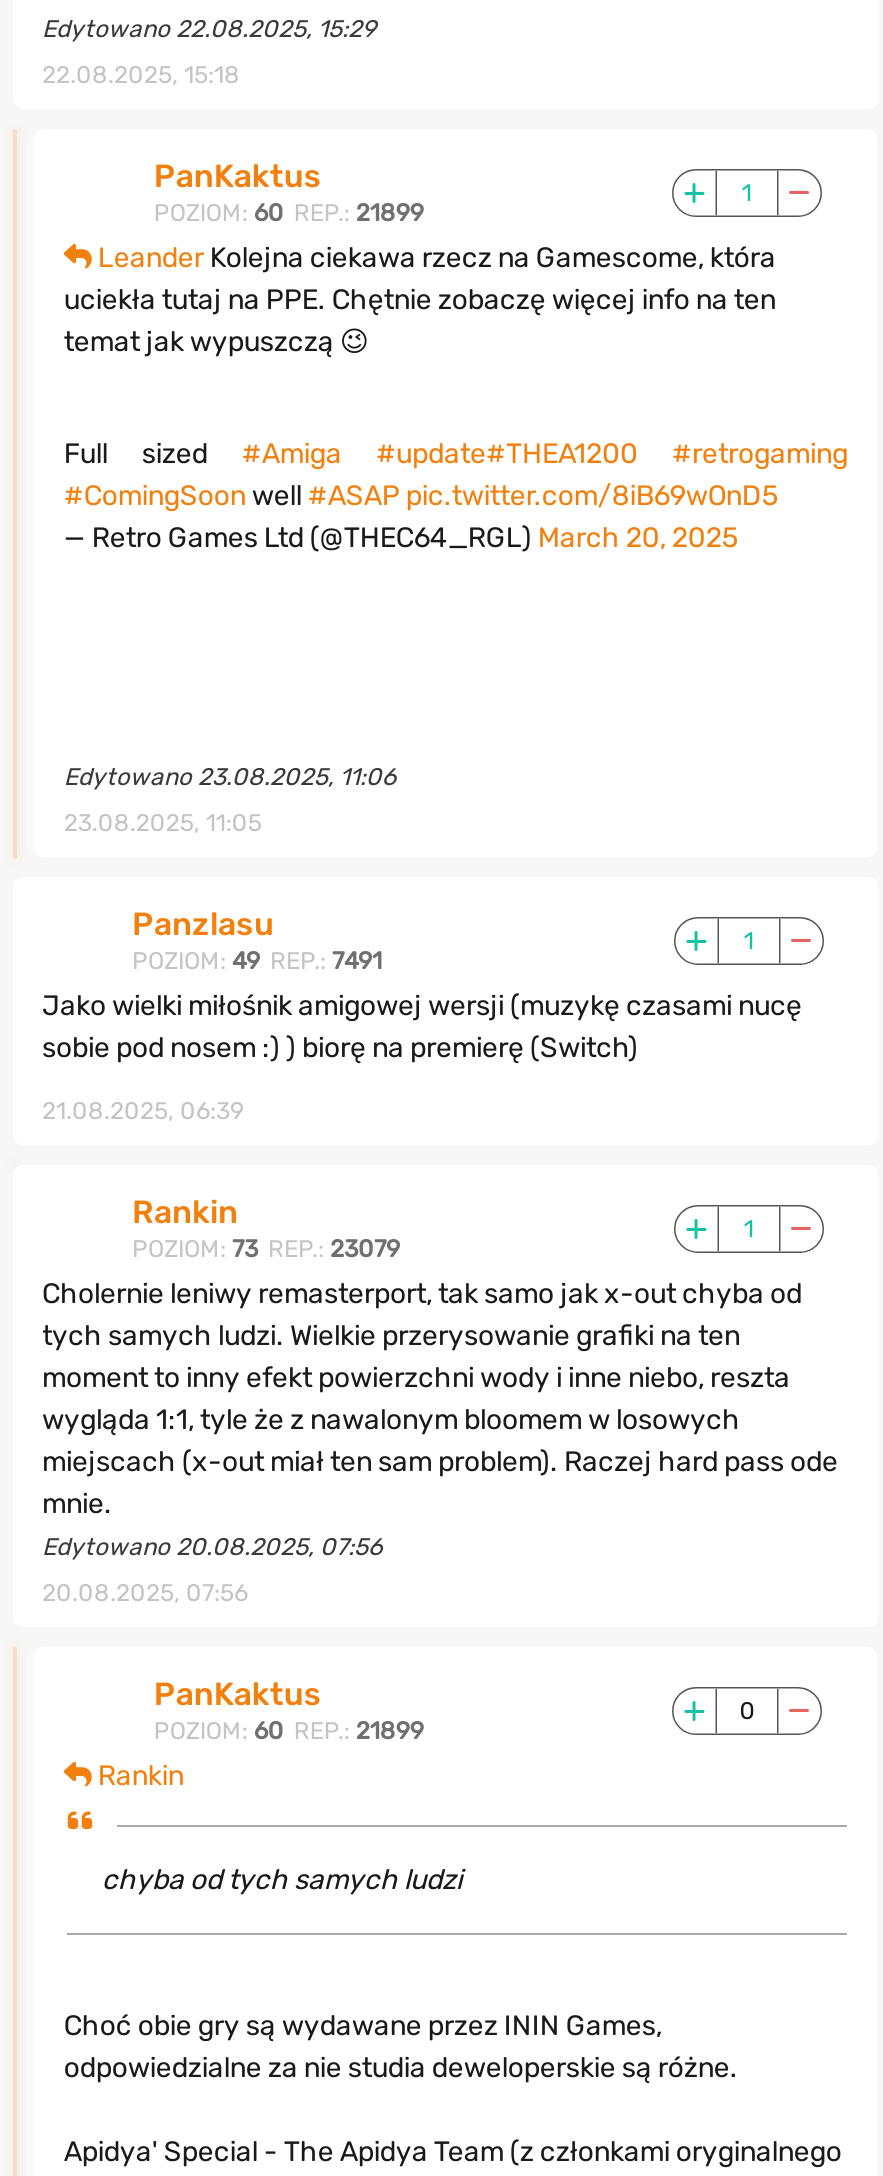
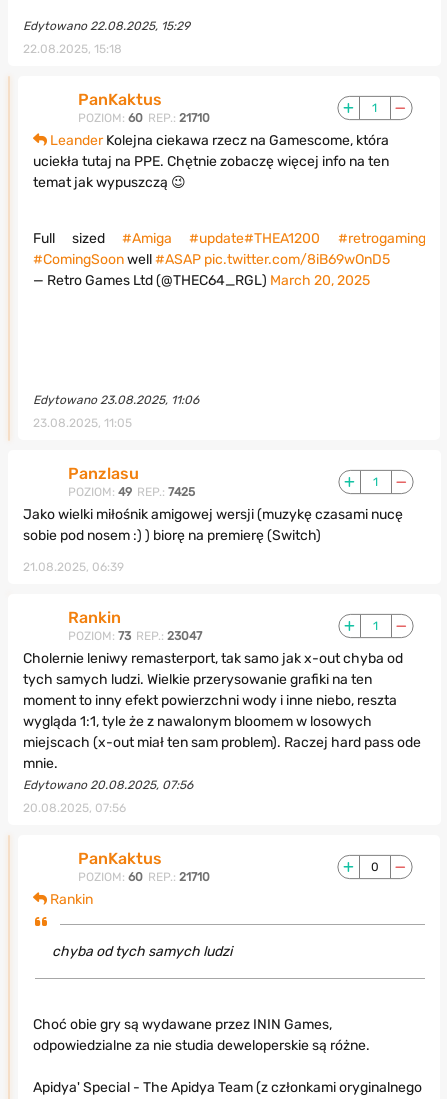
- POZIOM: 60 REP.: 21899
+ POZIOM: 60 REP.: 21710

- POZIOM: 49 REP.: 7491
+ POZIOM: 49 REP.: 7425

- POZIOM: 73 REP.: 23079
+ POZIOM: 73 REP.: 23047

- POZIOM: 60 REP.: 21899
+ POZIOM: 60 REP.: 21710
